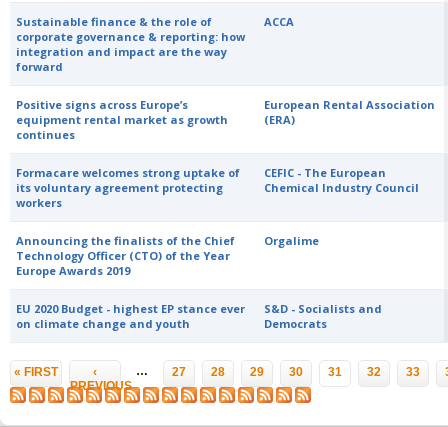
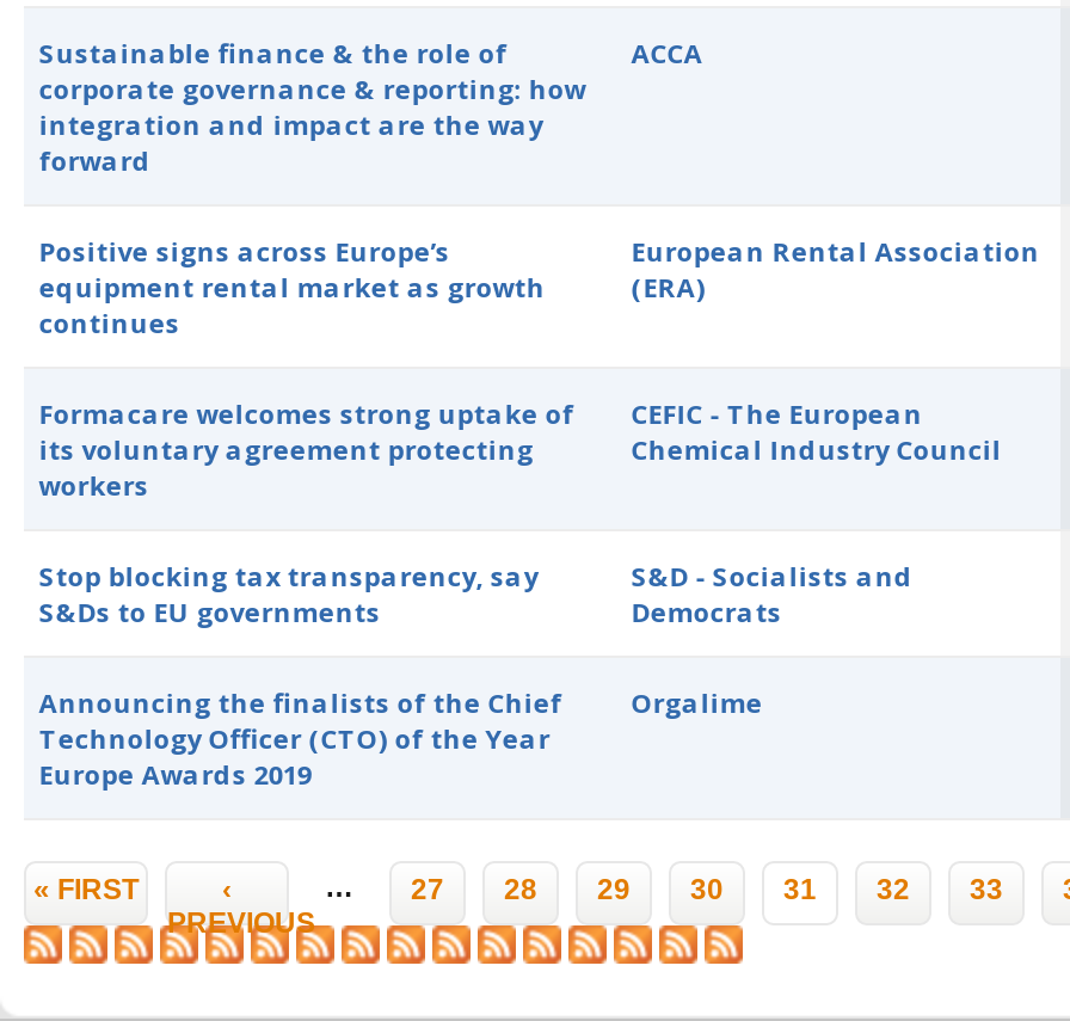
+ Stop blocking tax transparency, say
+ S&Ds to EU governments

moved down: Announcing the finalists of the Chief | Technology Officer (CTO) of the Year | Europe Awards 2019 | Orgalime

- EU 2020 Budget - highest EP stance ever
- on climate change and youth

moved up: S&D - Socialists and | Democrats
